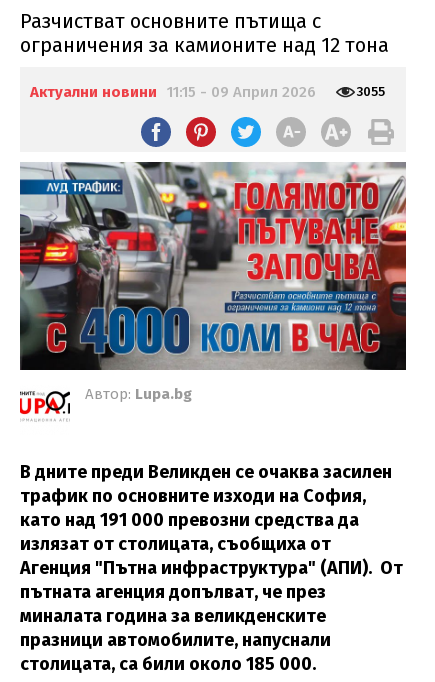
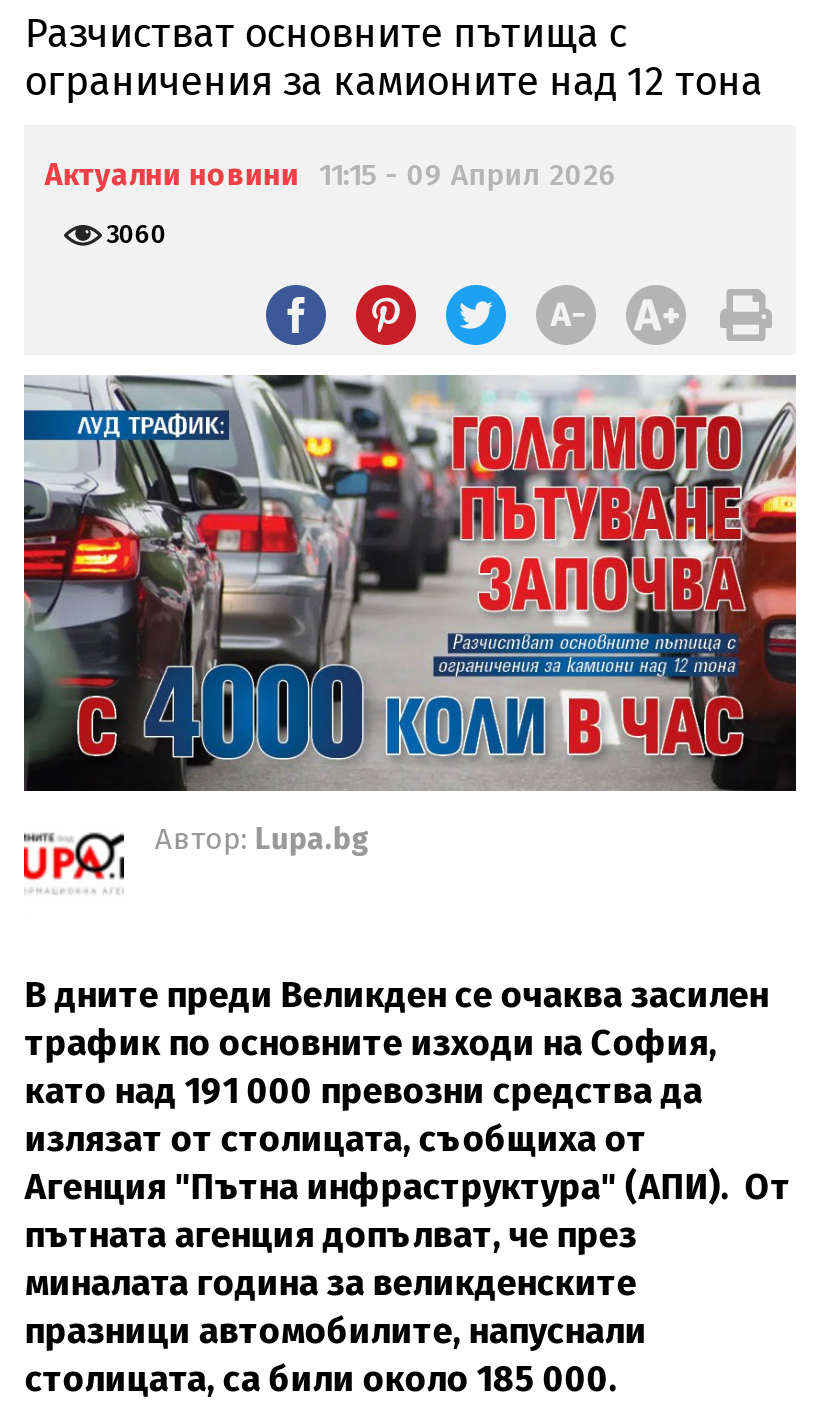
- 3055
+ 3060
